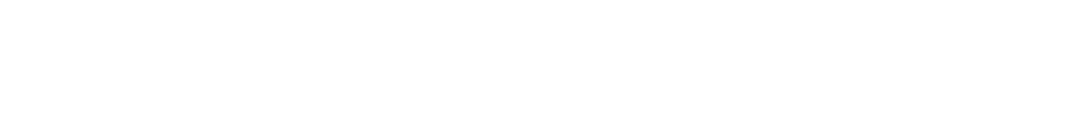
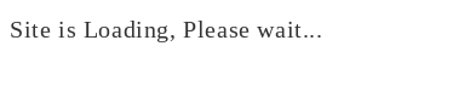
+ Site is Loading, Please wait...
